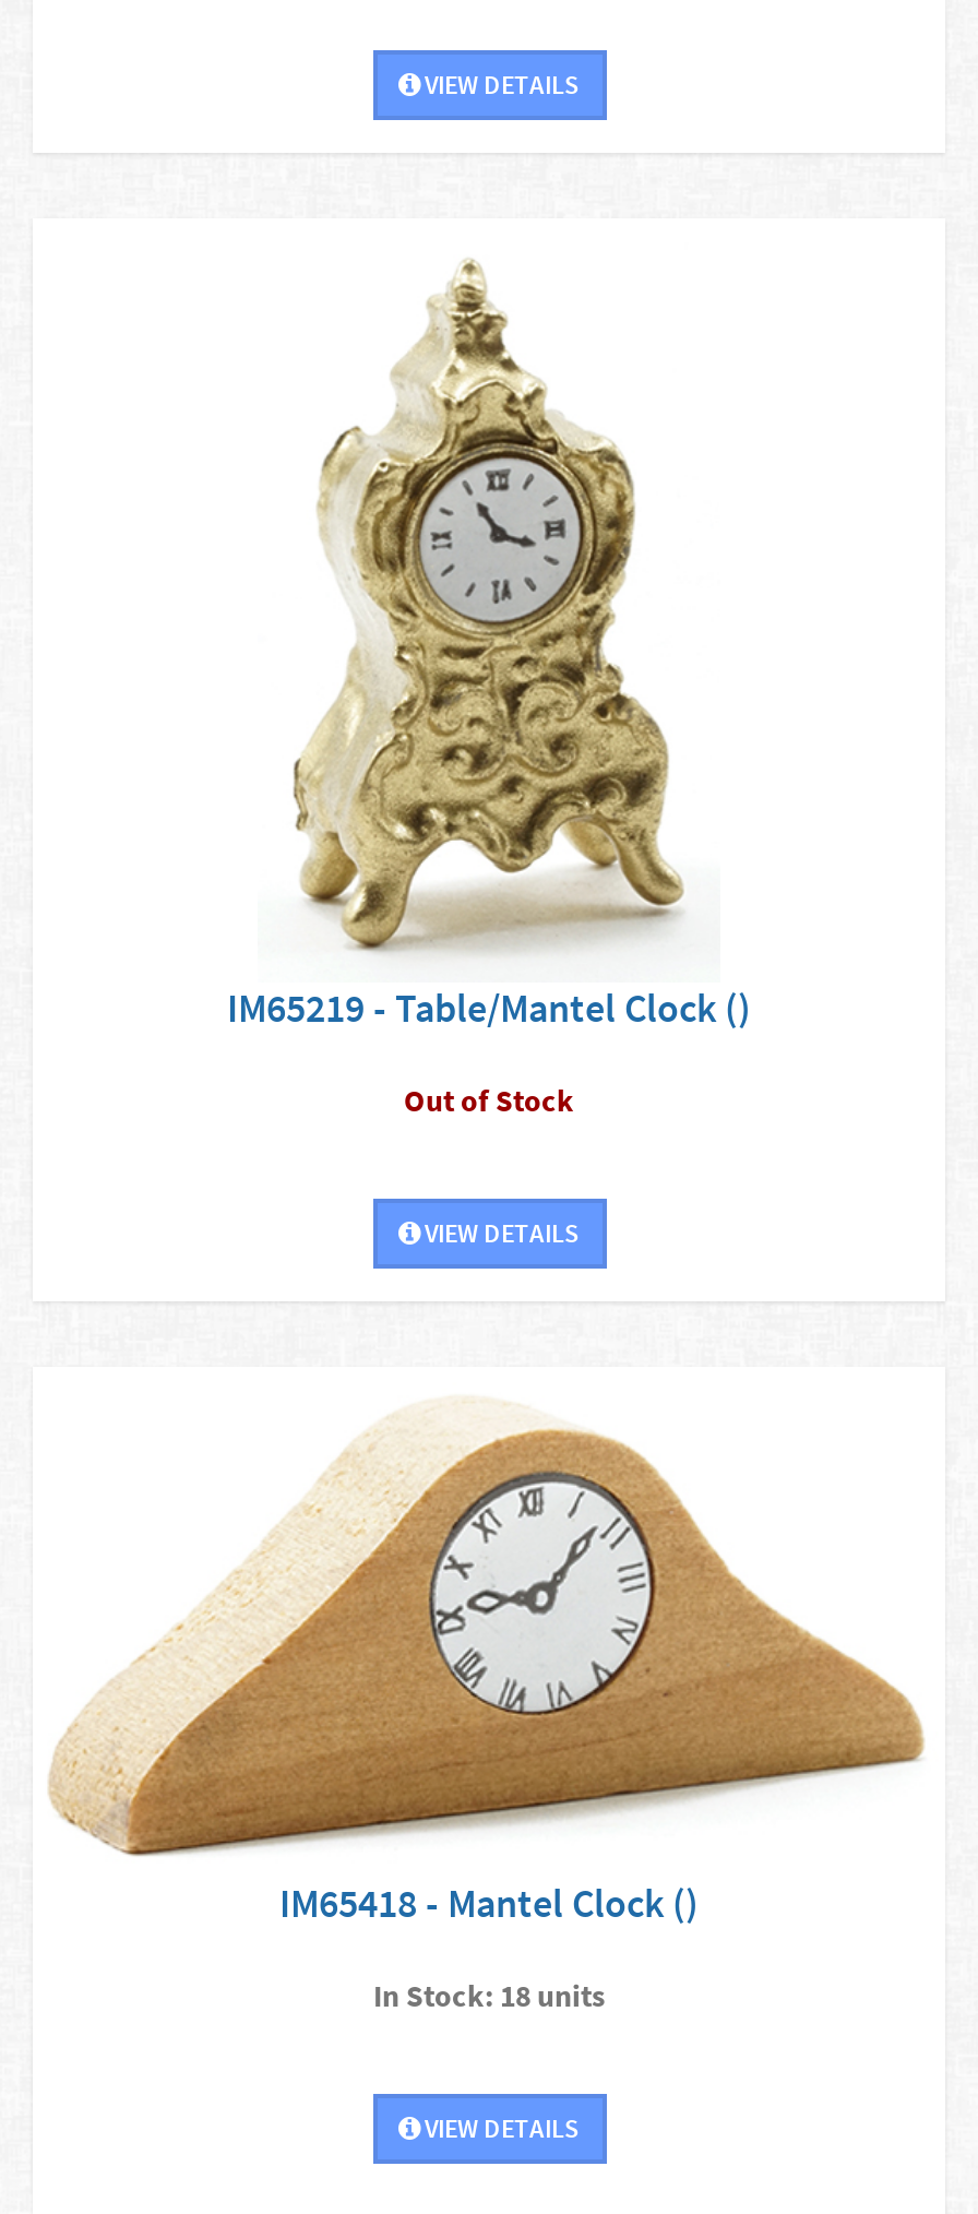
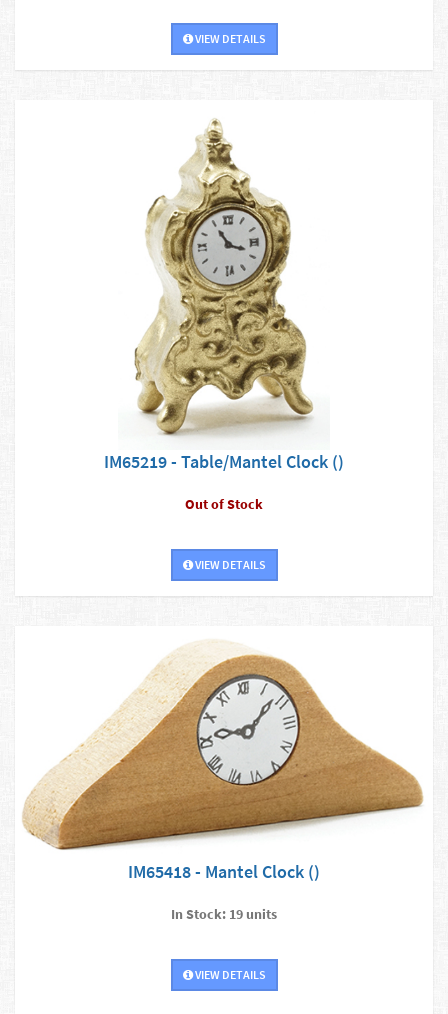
- In Stock: 18 units
+ In Stock: 19 units
